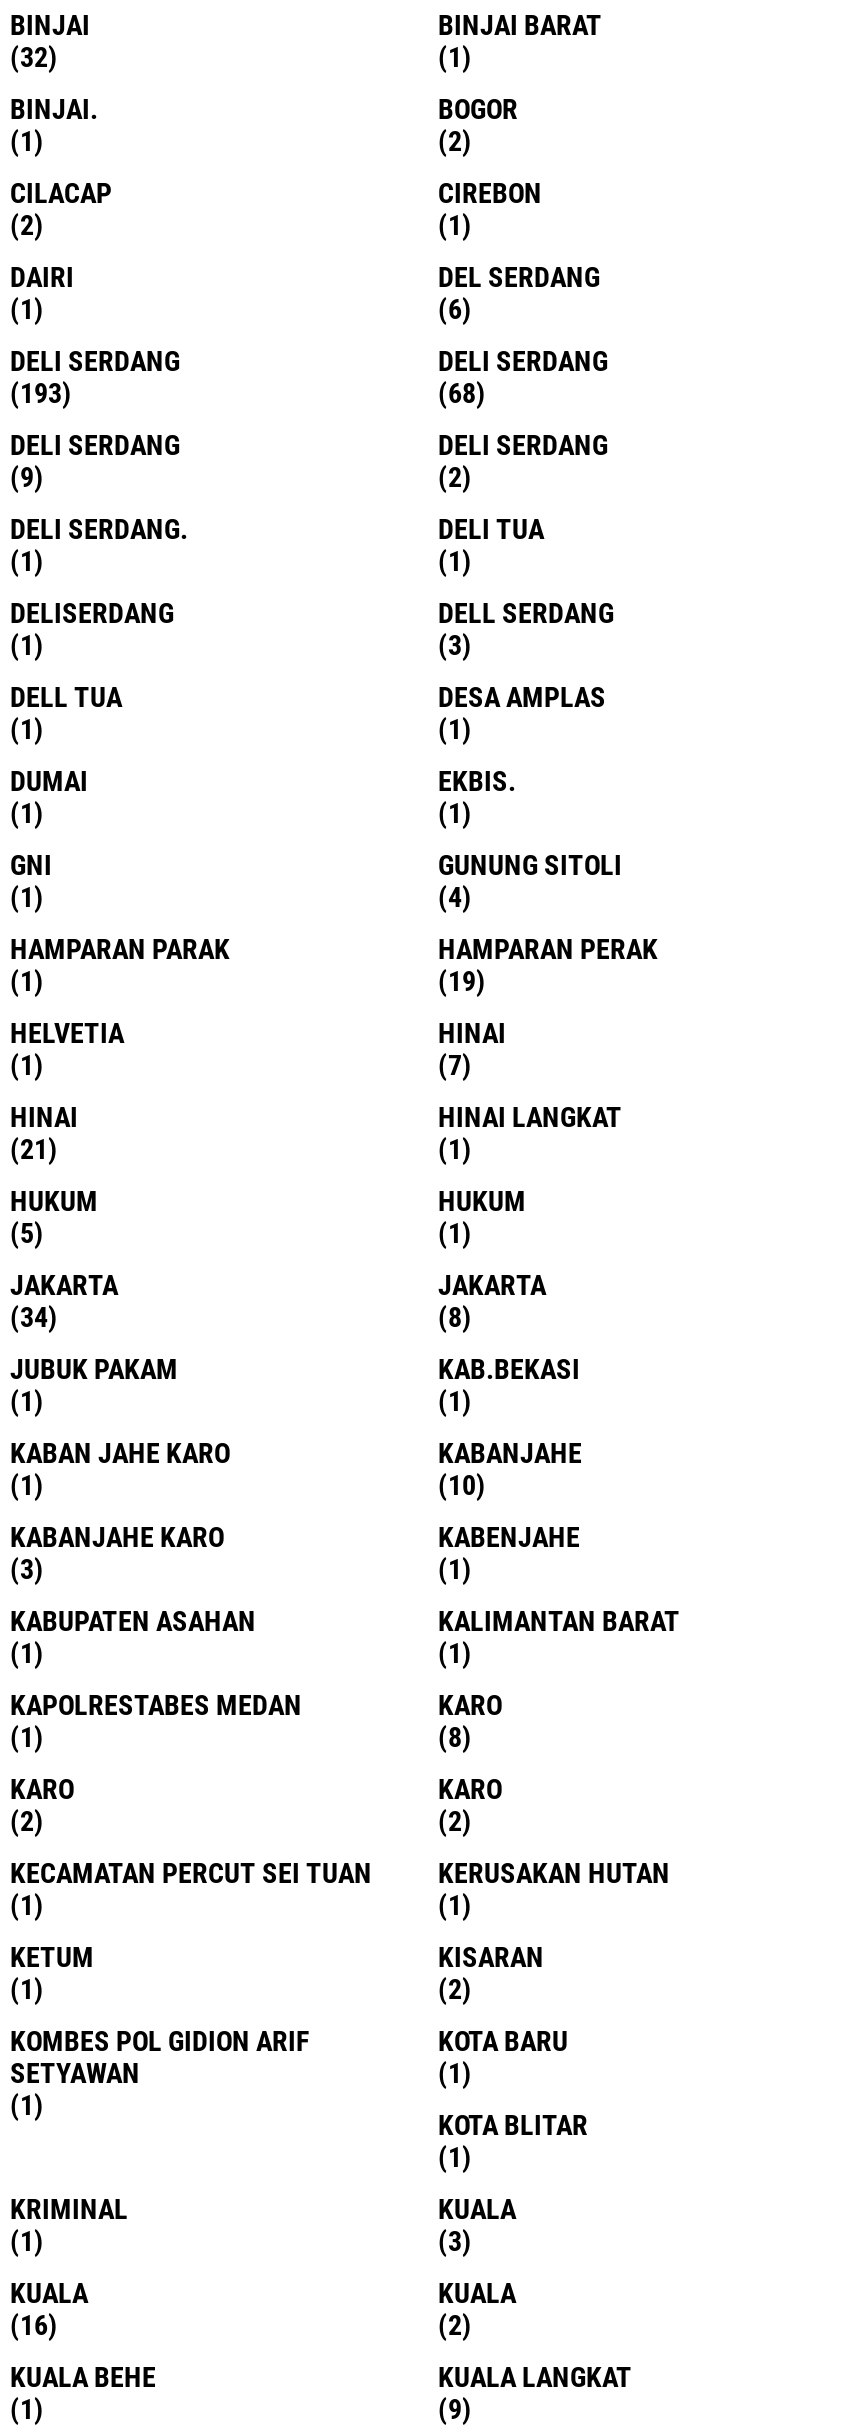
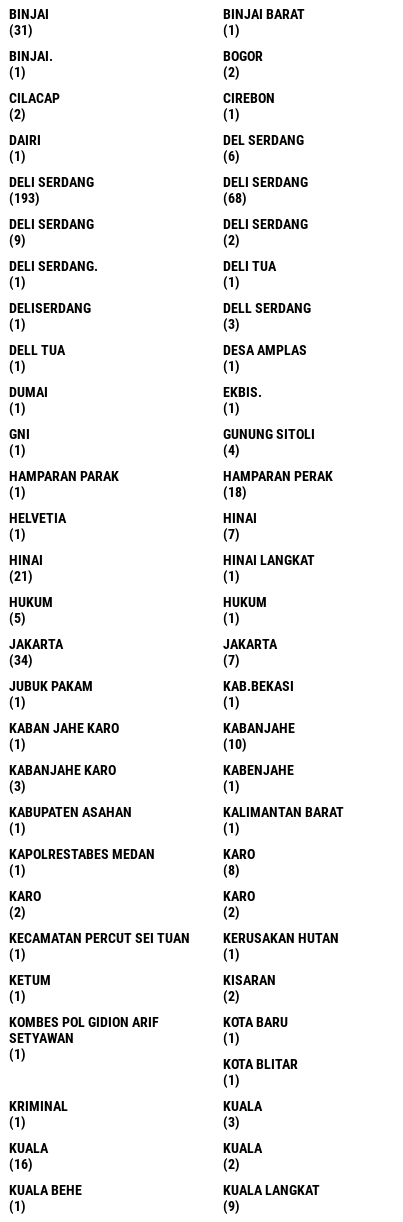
- (32)
+ (31)

- (19)
+ (18)

- (8)
+ (7)
